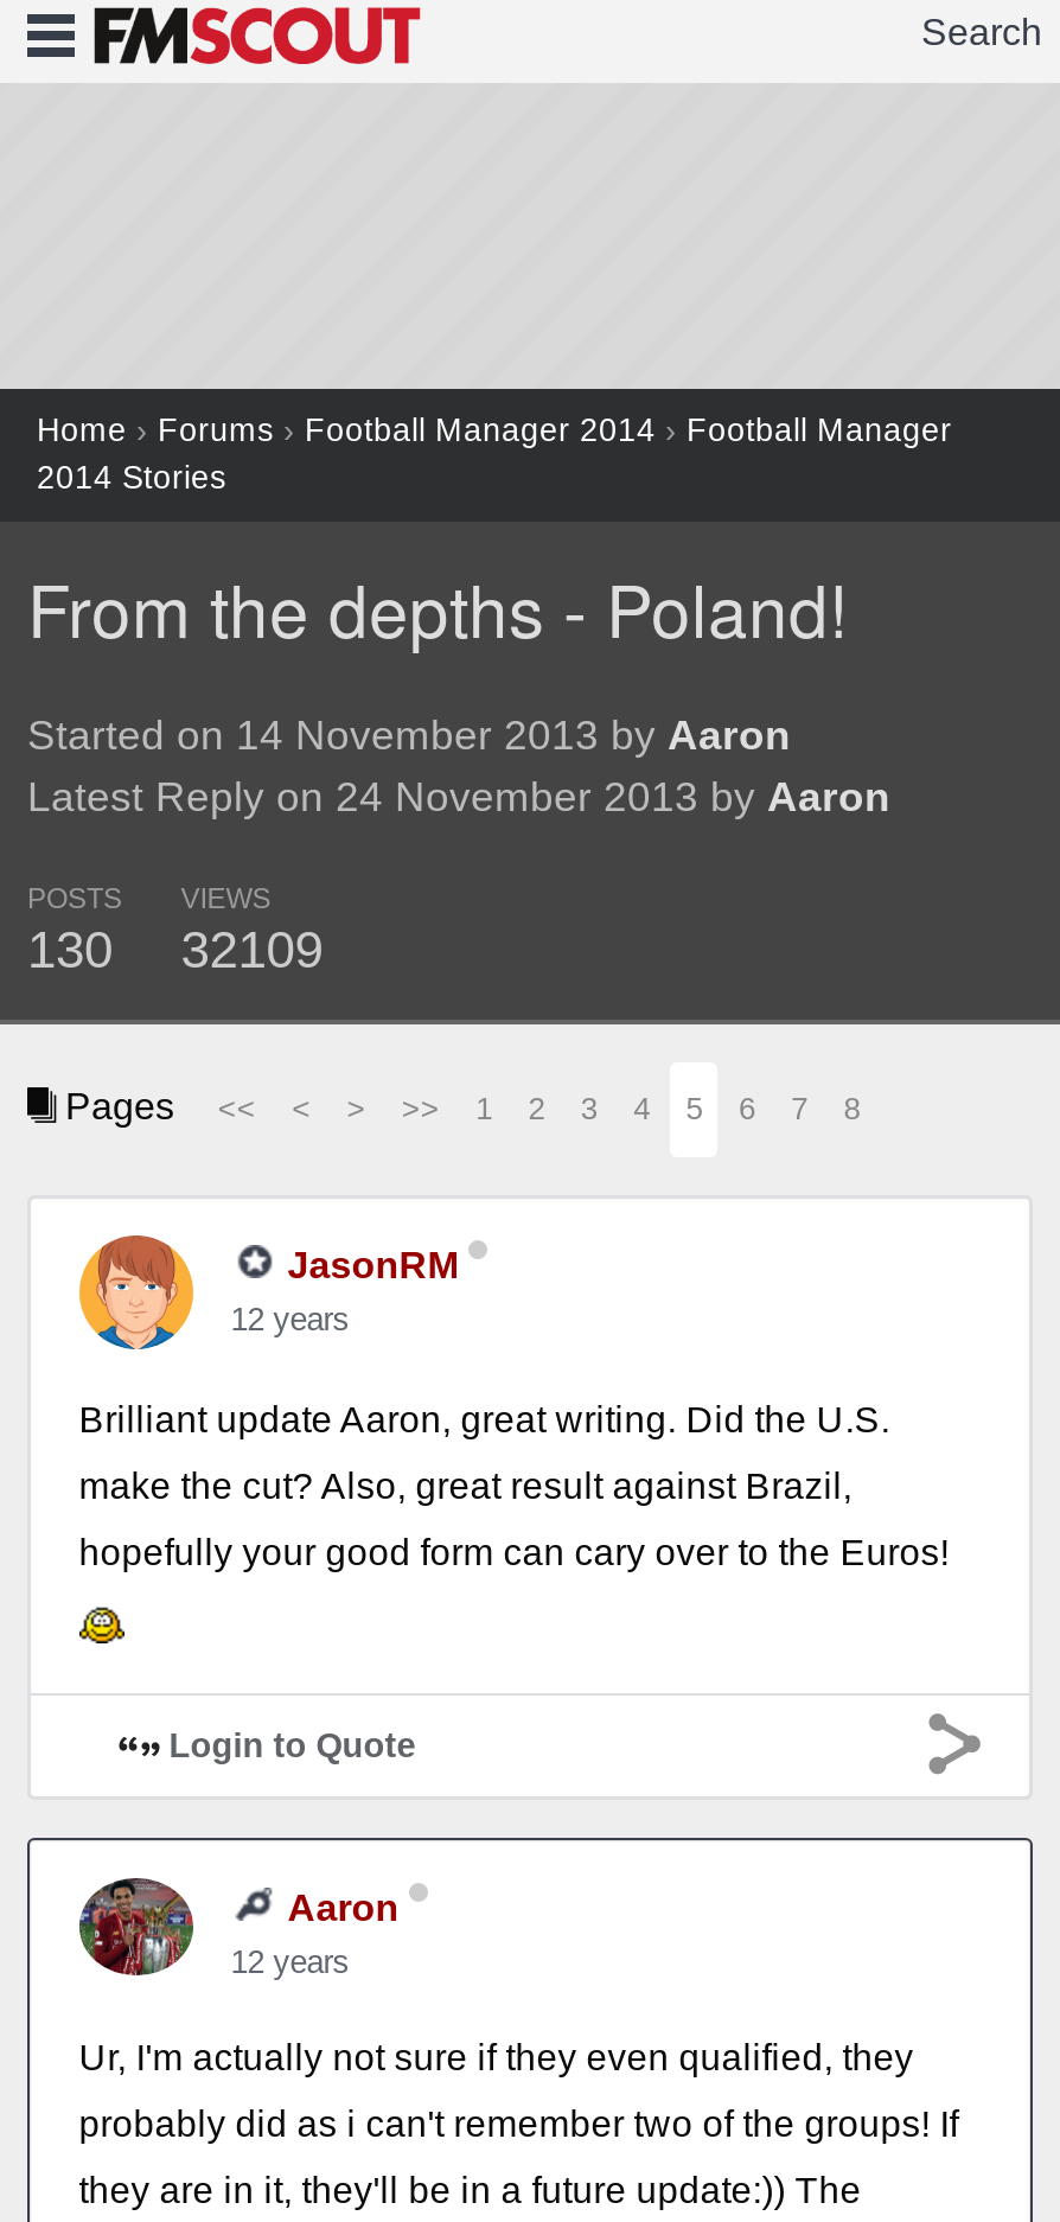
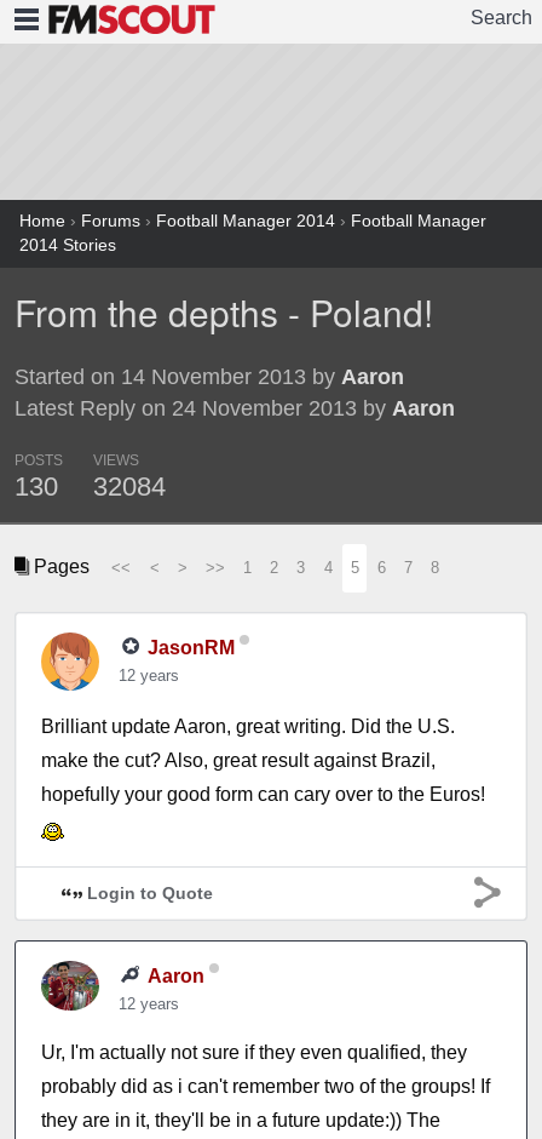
- 130 32109
+ 130 32084
